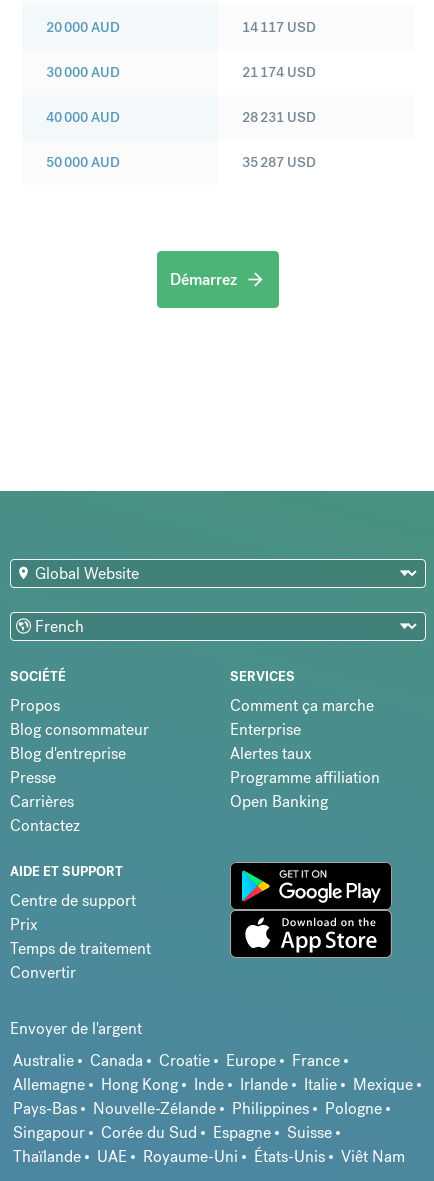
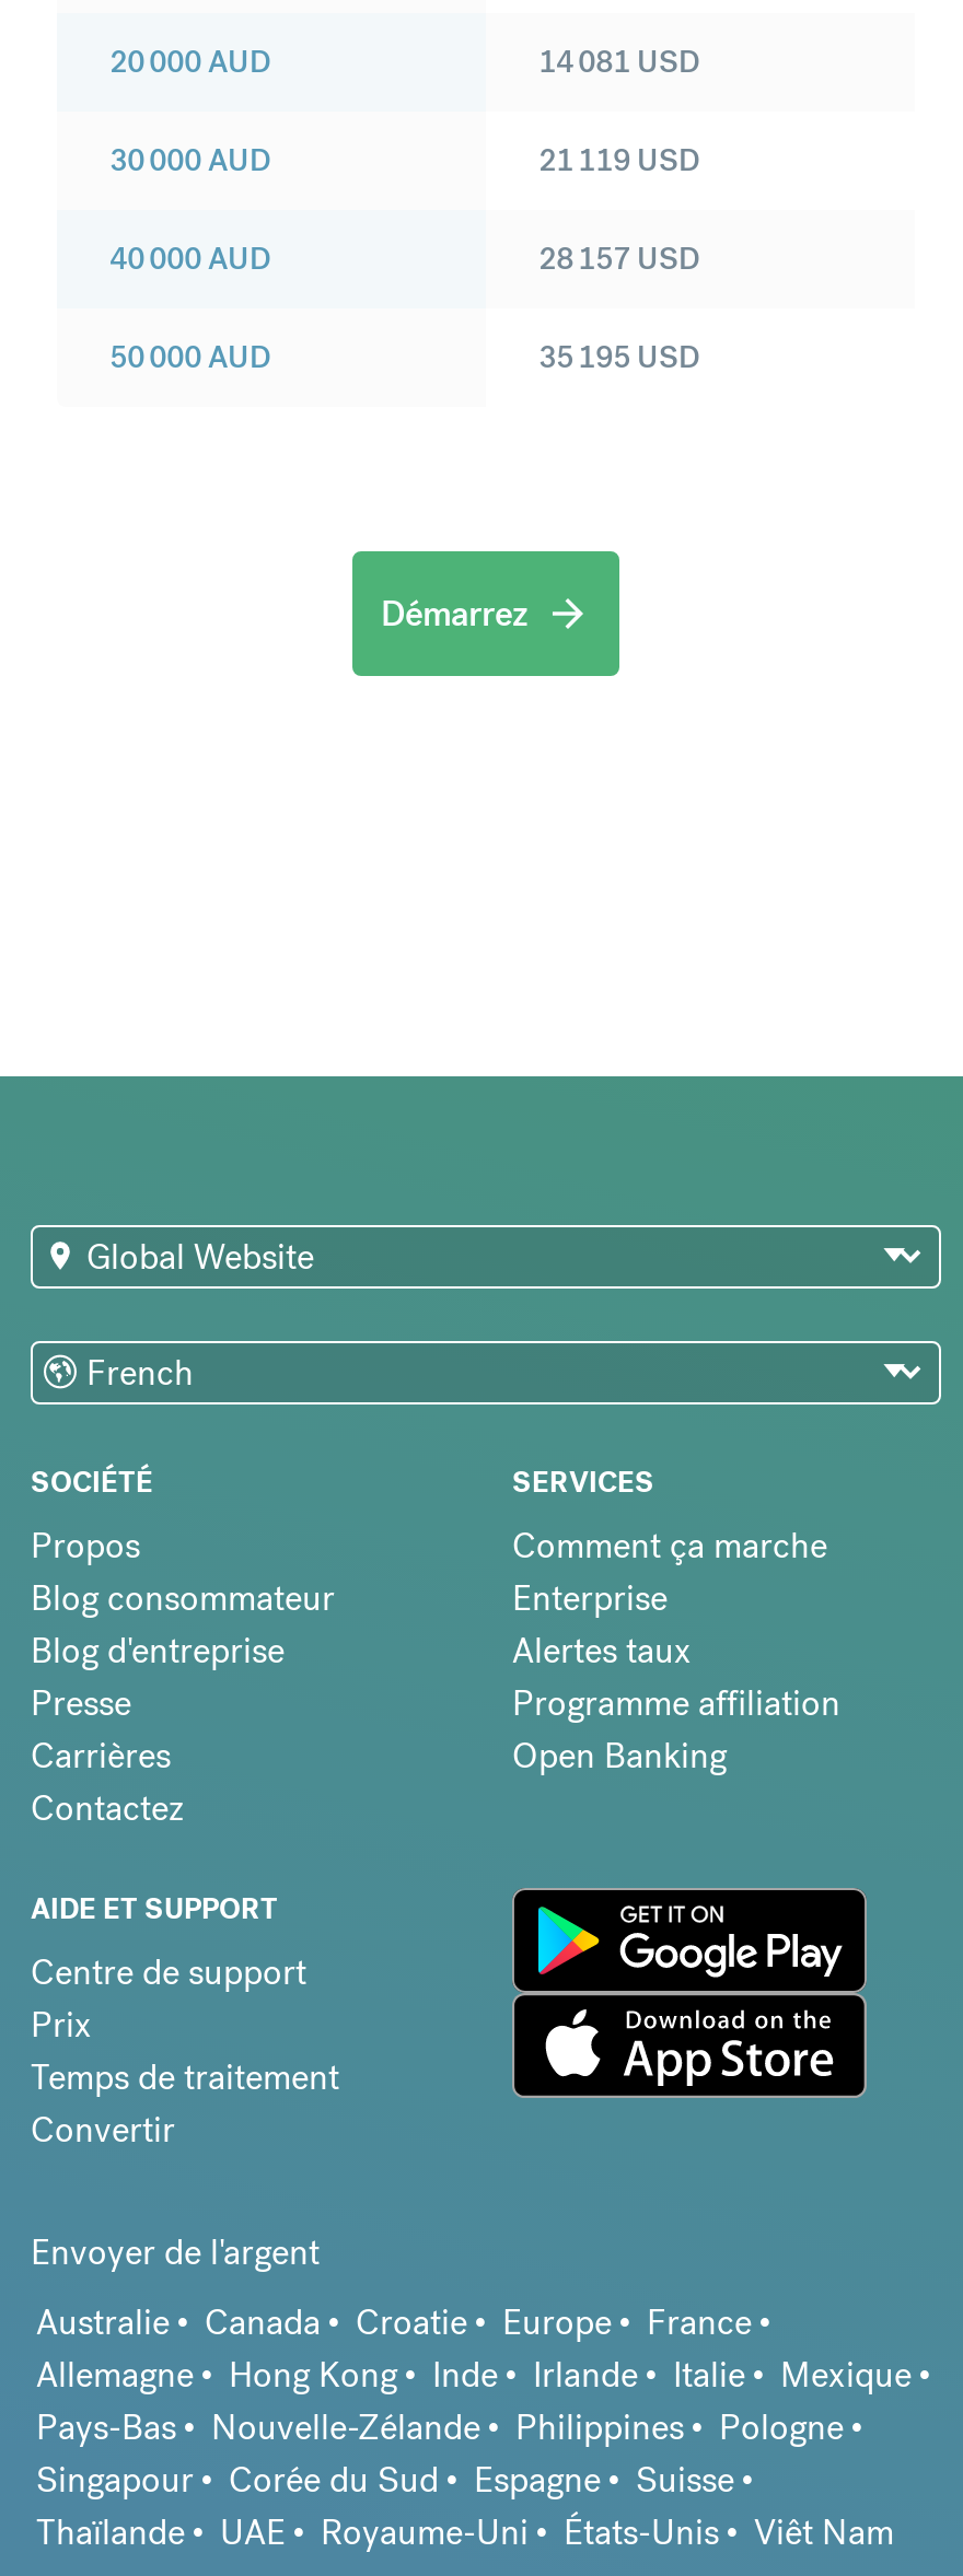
- 14 117 USD
+ 14 081 USD

- 21 174 USD
+ 21 119 USD

- 28 231 USD
+ 28 157 USD

- 35 287 USD
+ 35 195 USD
